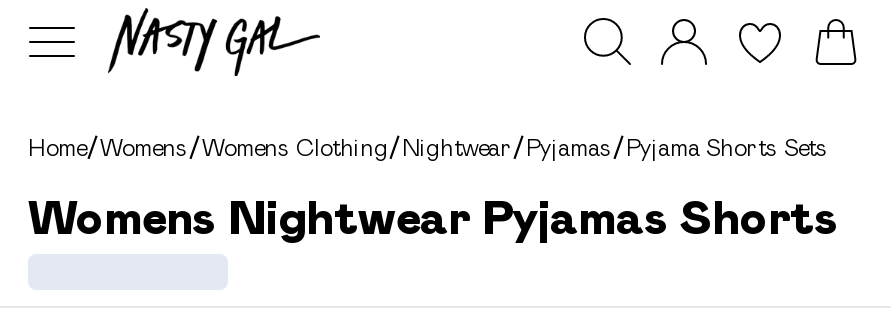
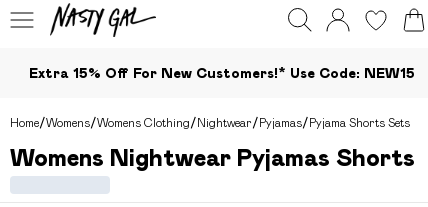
+ Extra 15% Off For New Customers!* Use Code: NEW15
